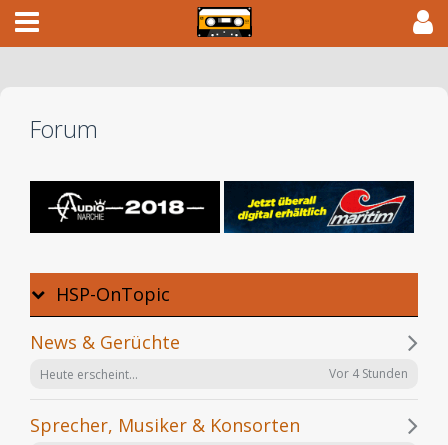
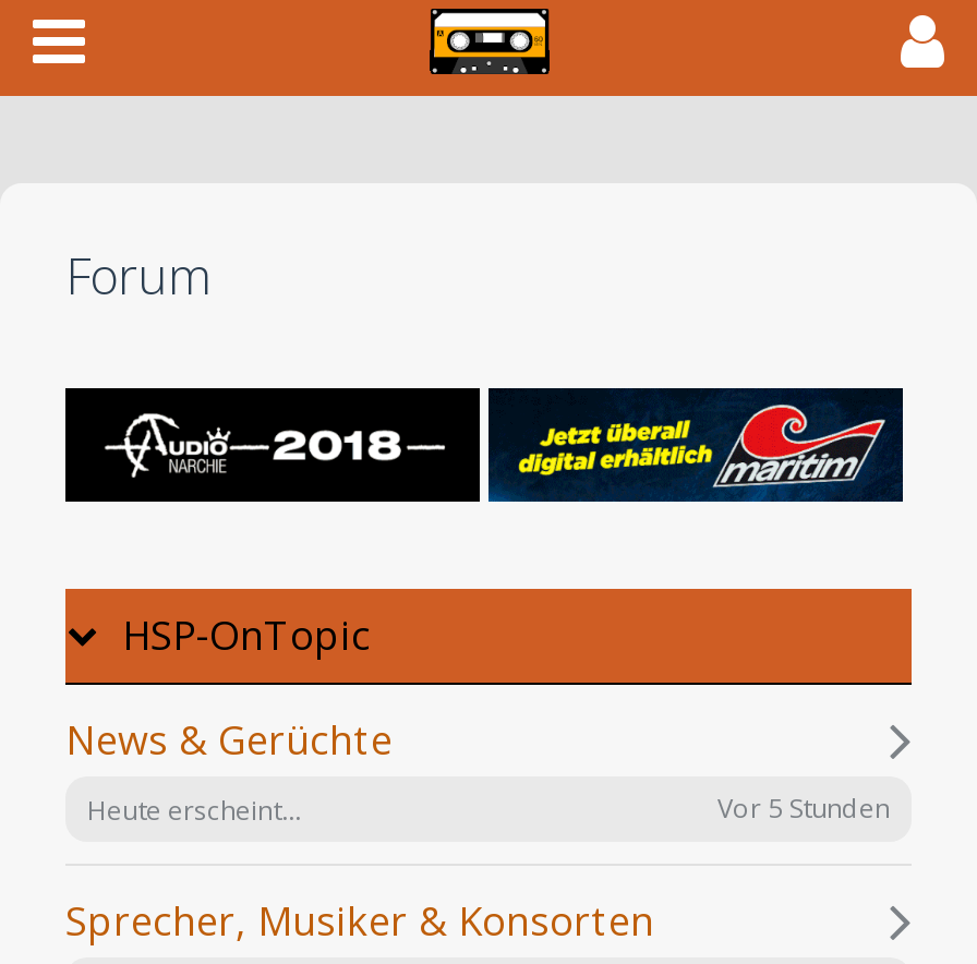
- Vor 4 Stunden
+ Vor 5 Stunden
